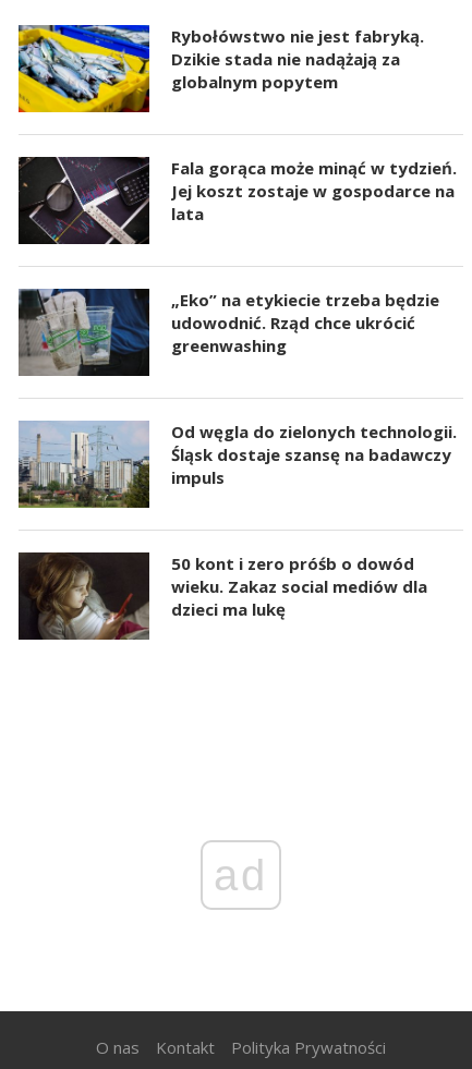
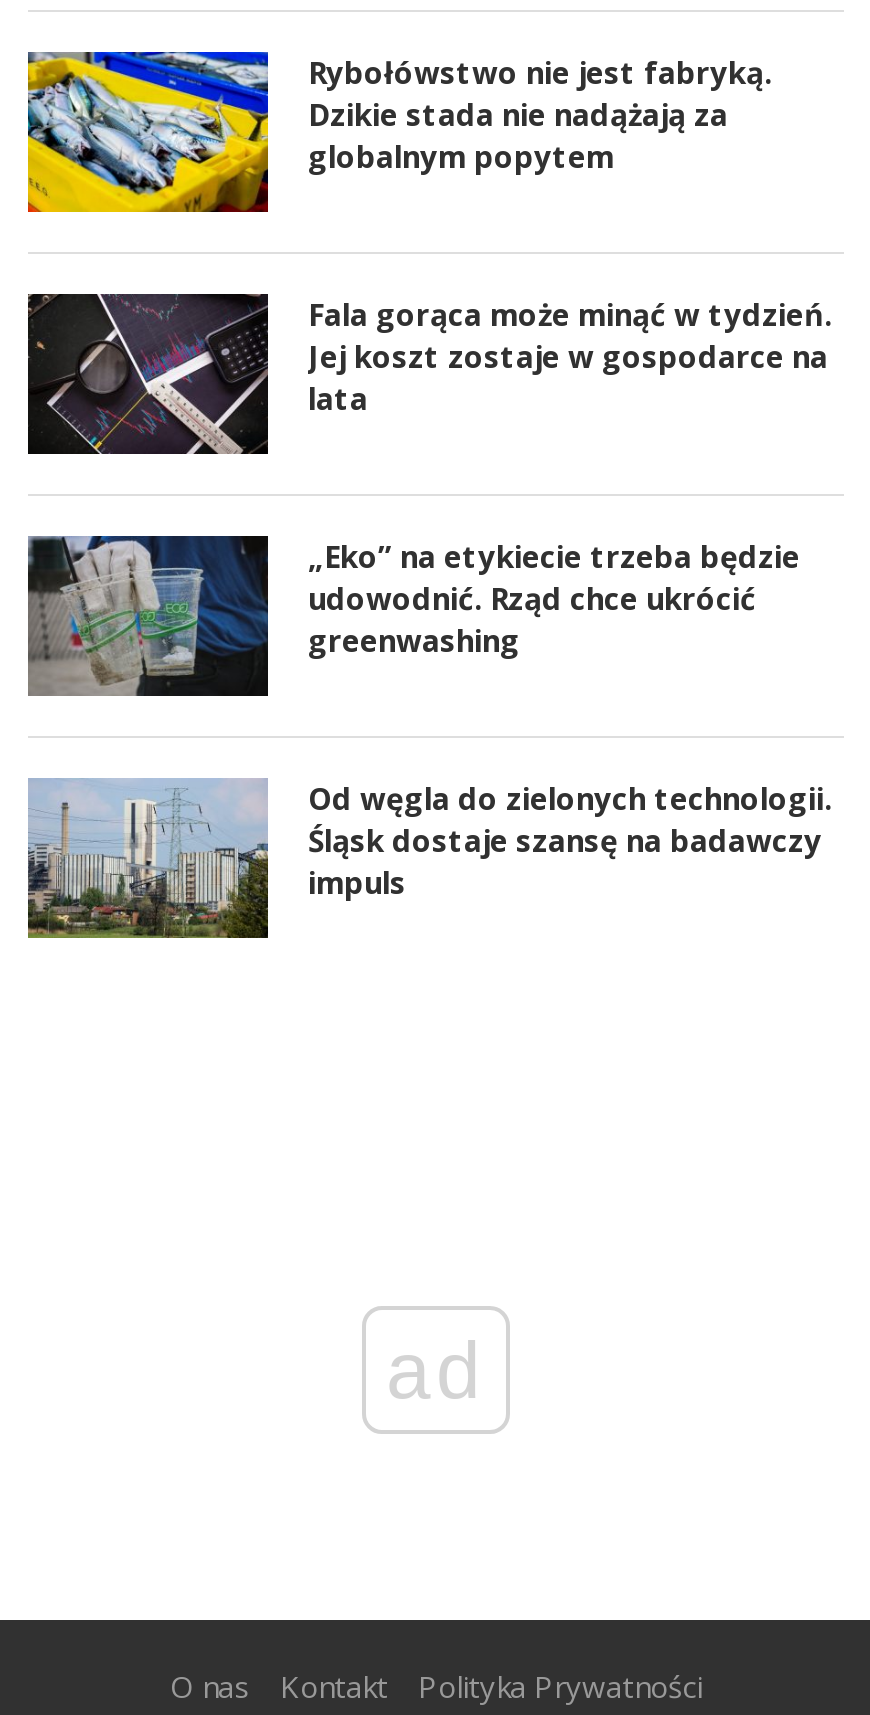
- [image]
- 50 kont i zero próśb o dowód
- wieku. Zakaz social mediów dla
- dzieci ma lukę
